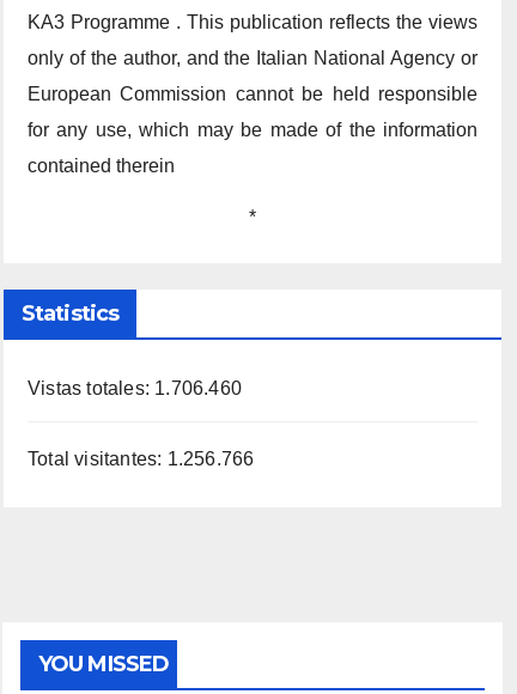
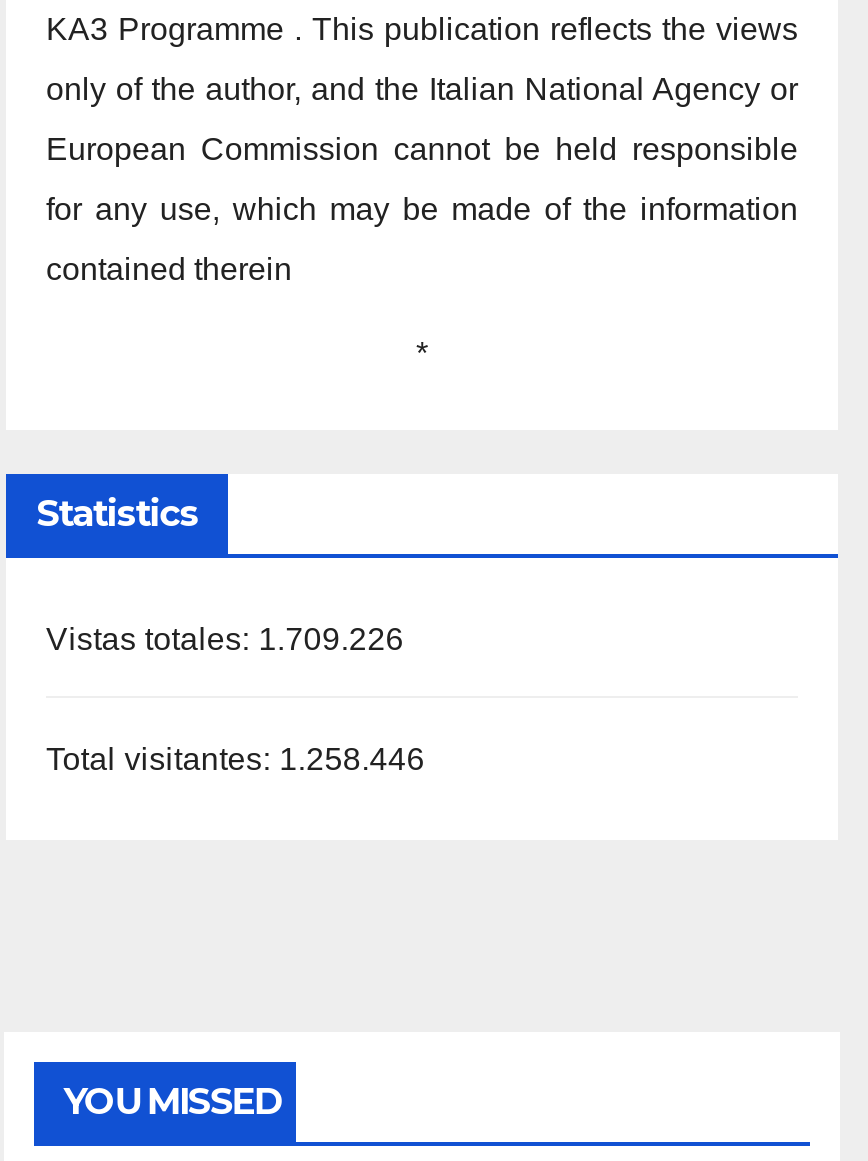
- Vistas totales: 1.706.460
+ Vistas totales: 1.709.226

- Total visitantes: 1.256.766
+ Total visitantes: 1.258.446
